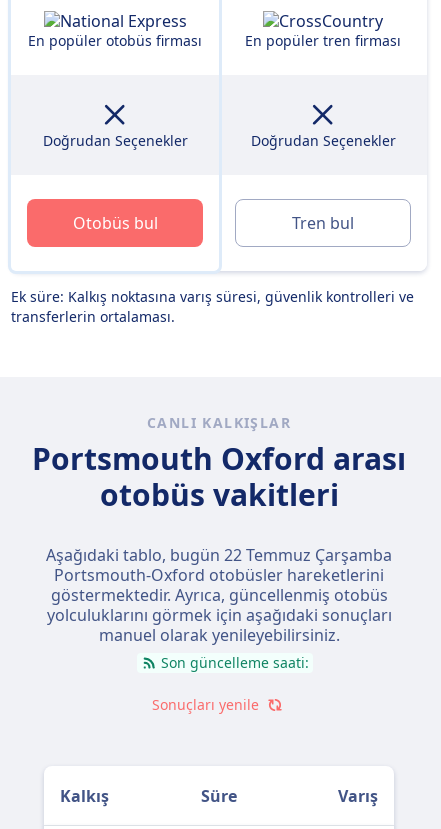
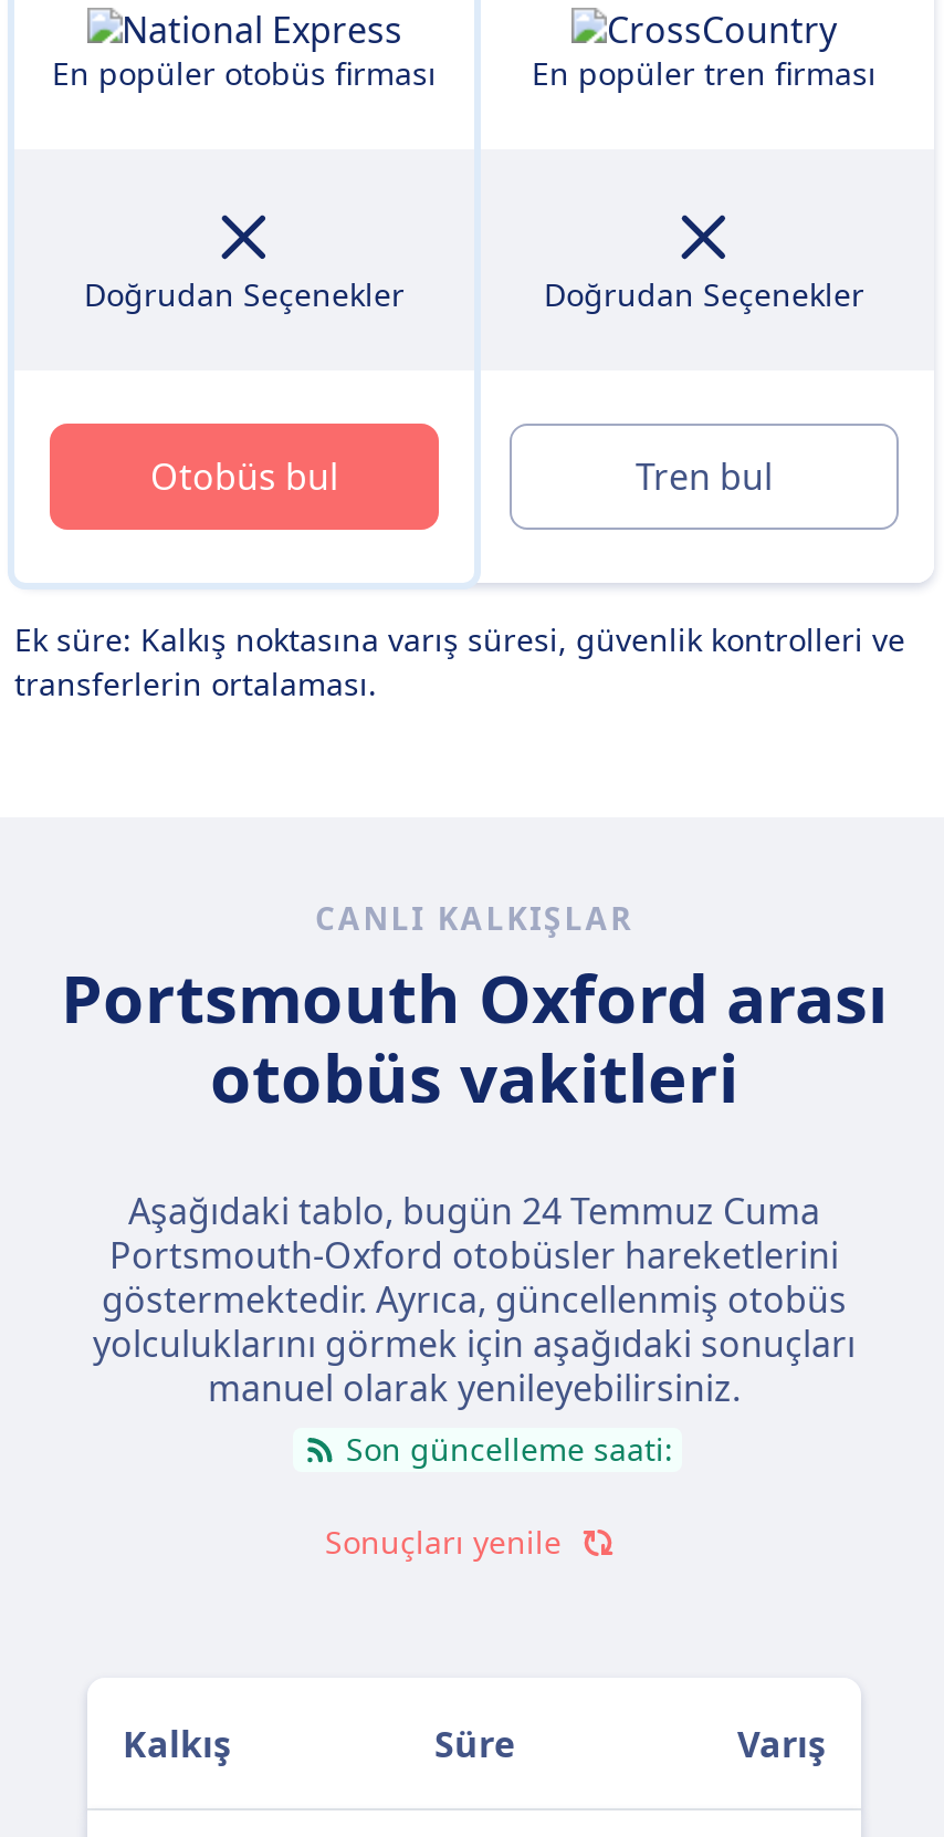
- Aşağıdaki tablo, bugün 22 Temmuz Çarşamba
+ Aşağıdaki tablo, bugün 24 Temmuz Cuma
